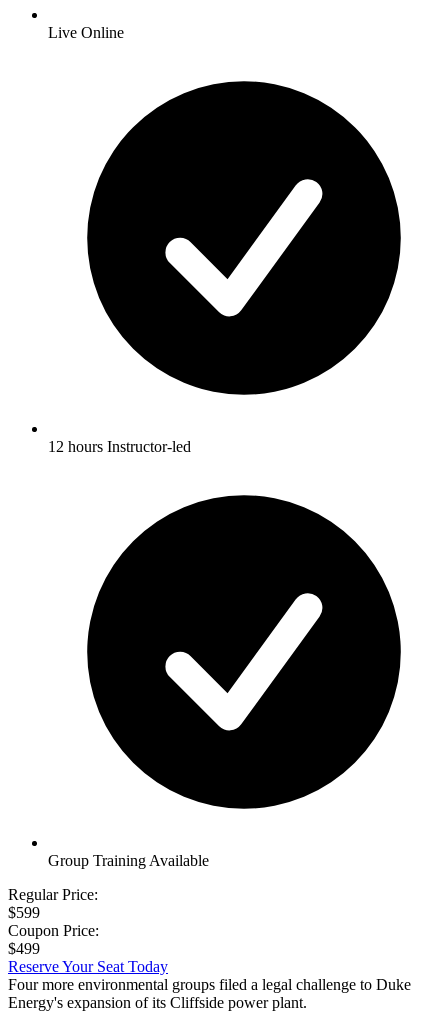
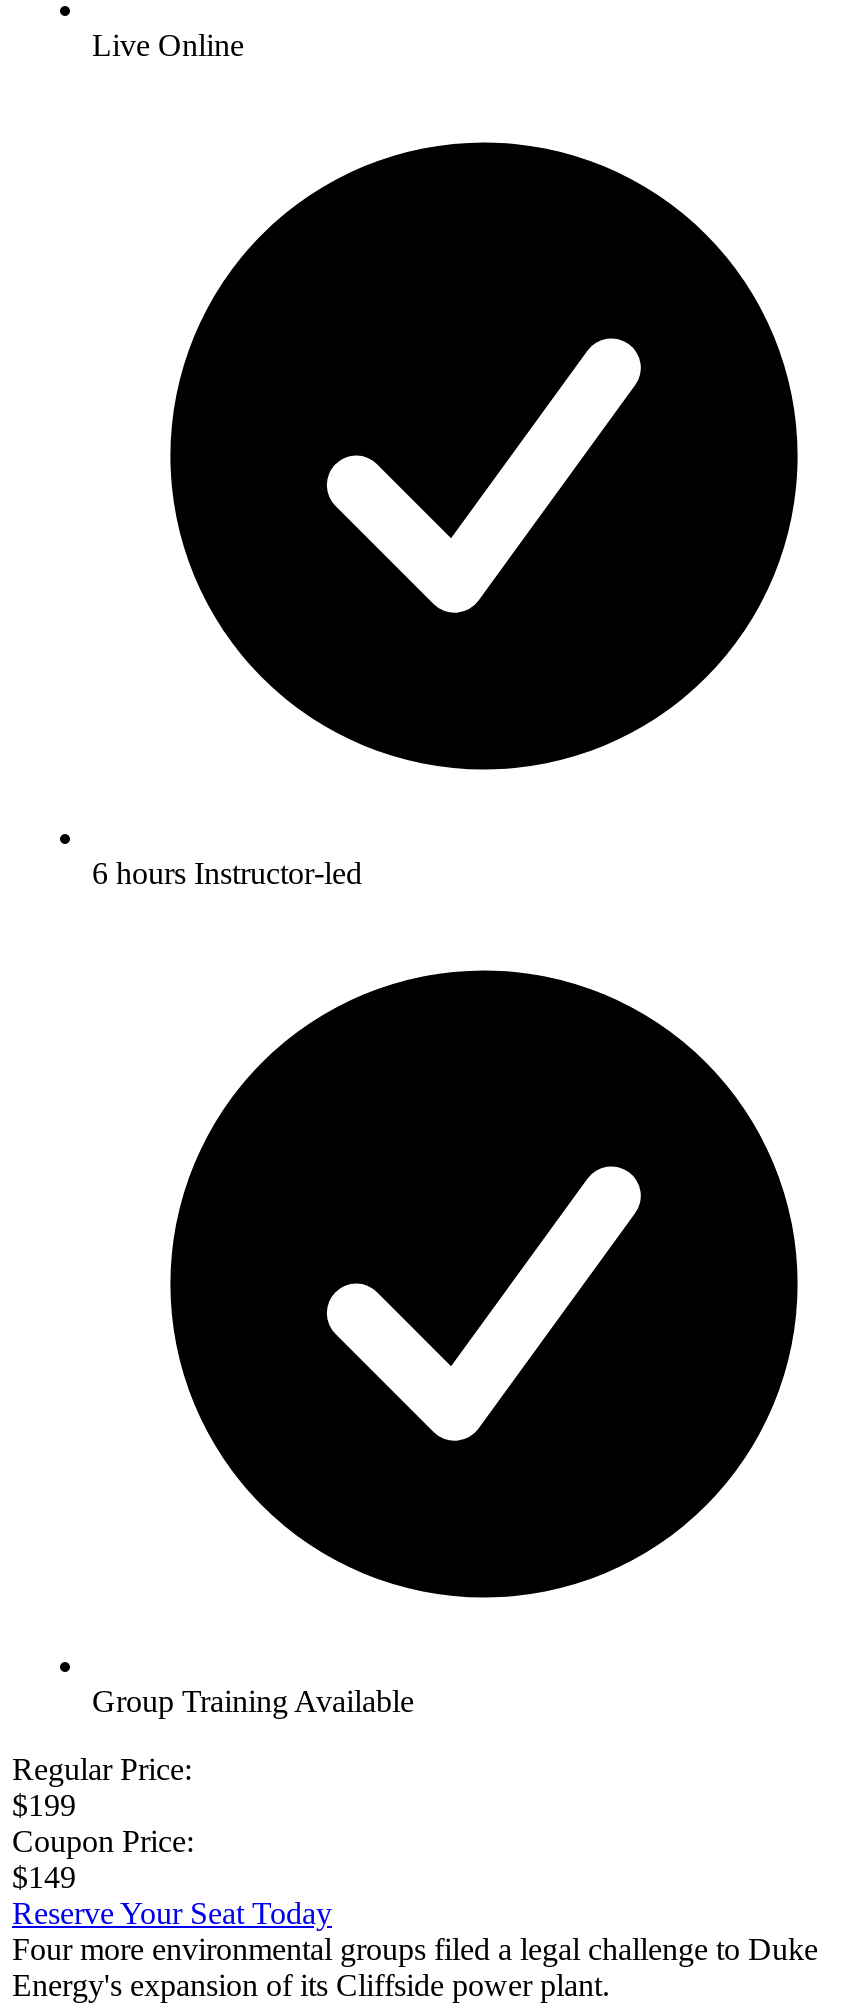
- 12 hours Instructor-led
+ 6 hours Instructor-led

- $599
+ $199

- $499
+ $149
